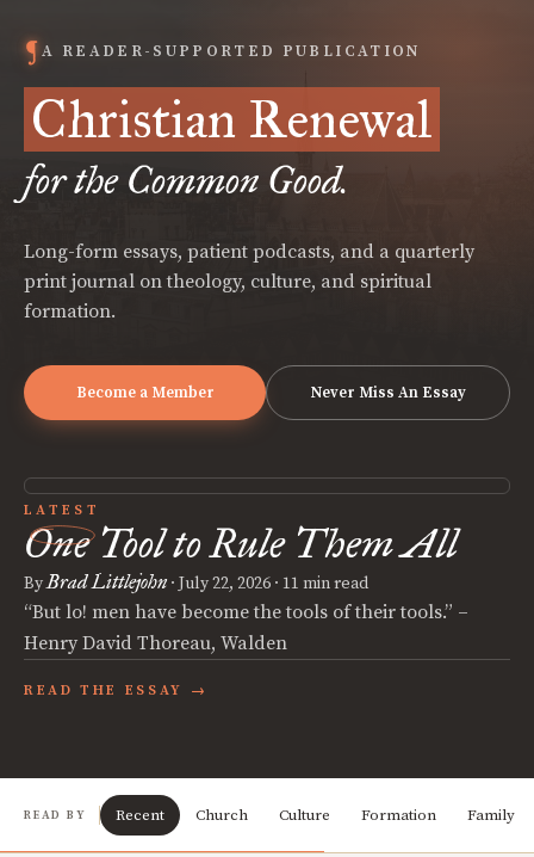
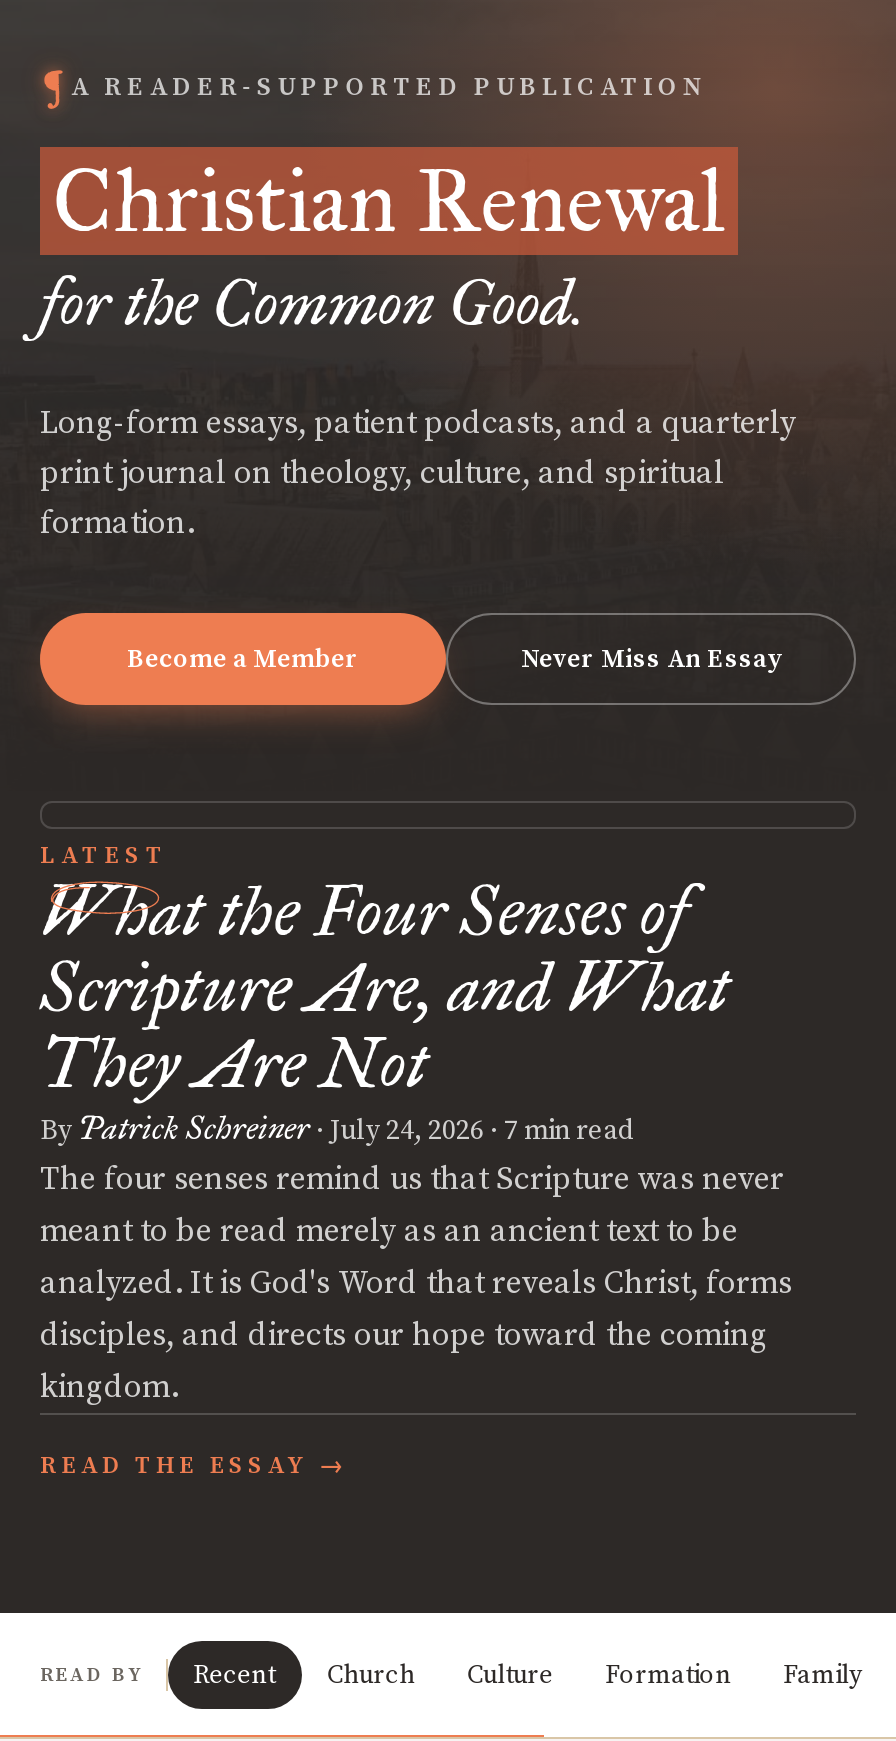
- One Tool to Rule Them All
- ByBrad Littlejohn · July 22, 2026 · 11 min read
- “But lo! men have become the tools of their tools.” –
- Henry David Thoreau, Walden
+ What the Four Senses of
+ Scripture Are, and What
+ They Are Not
+ By Patrick Schreiner · July 24, 2026 · 7 min read
+ The four senses remind us that Scripture was never
+ meant to be read merely as an ancient text to be
+ analyzed. It is God's Word that reveals Christ, forms
+ disciples, and directs our hope toward the coming
+ kingdom.
